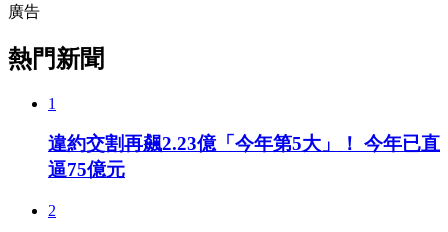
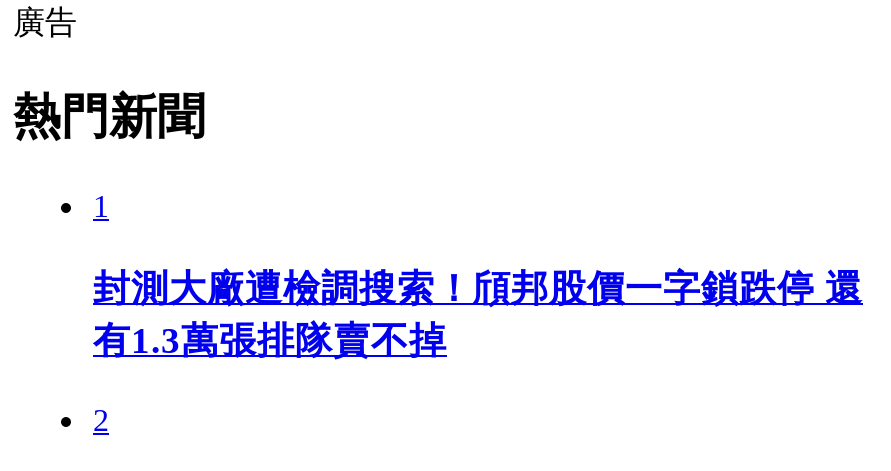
- 違約交割再飆2.23億「今年第5大」！ 今年已直
- 逼75億元
+ 封測大廠遭檢調搜索！頎邦股價一字鎖跌停 還
+ 有1.3萬張排隊賣不掉
